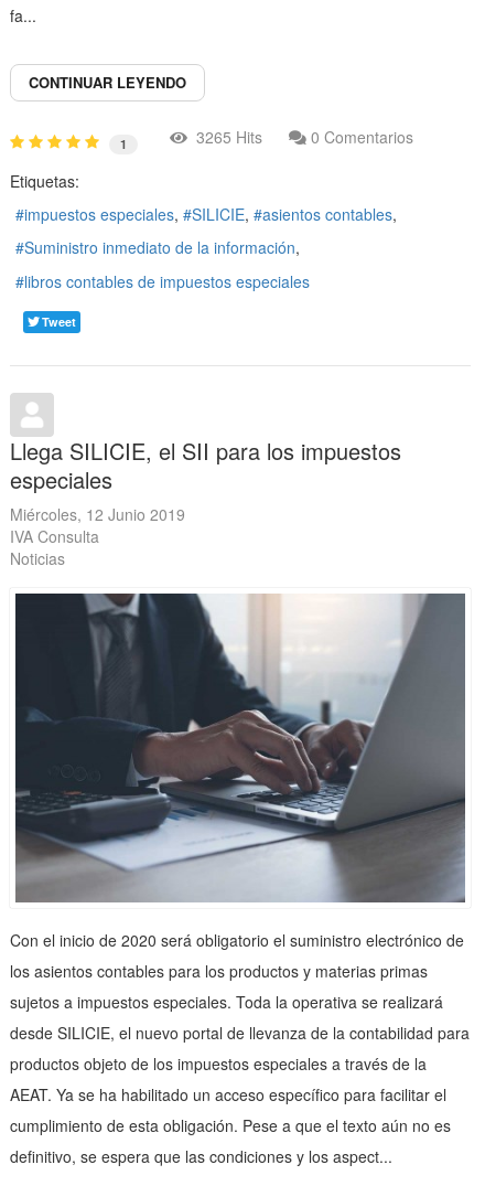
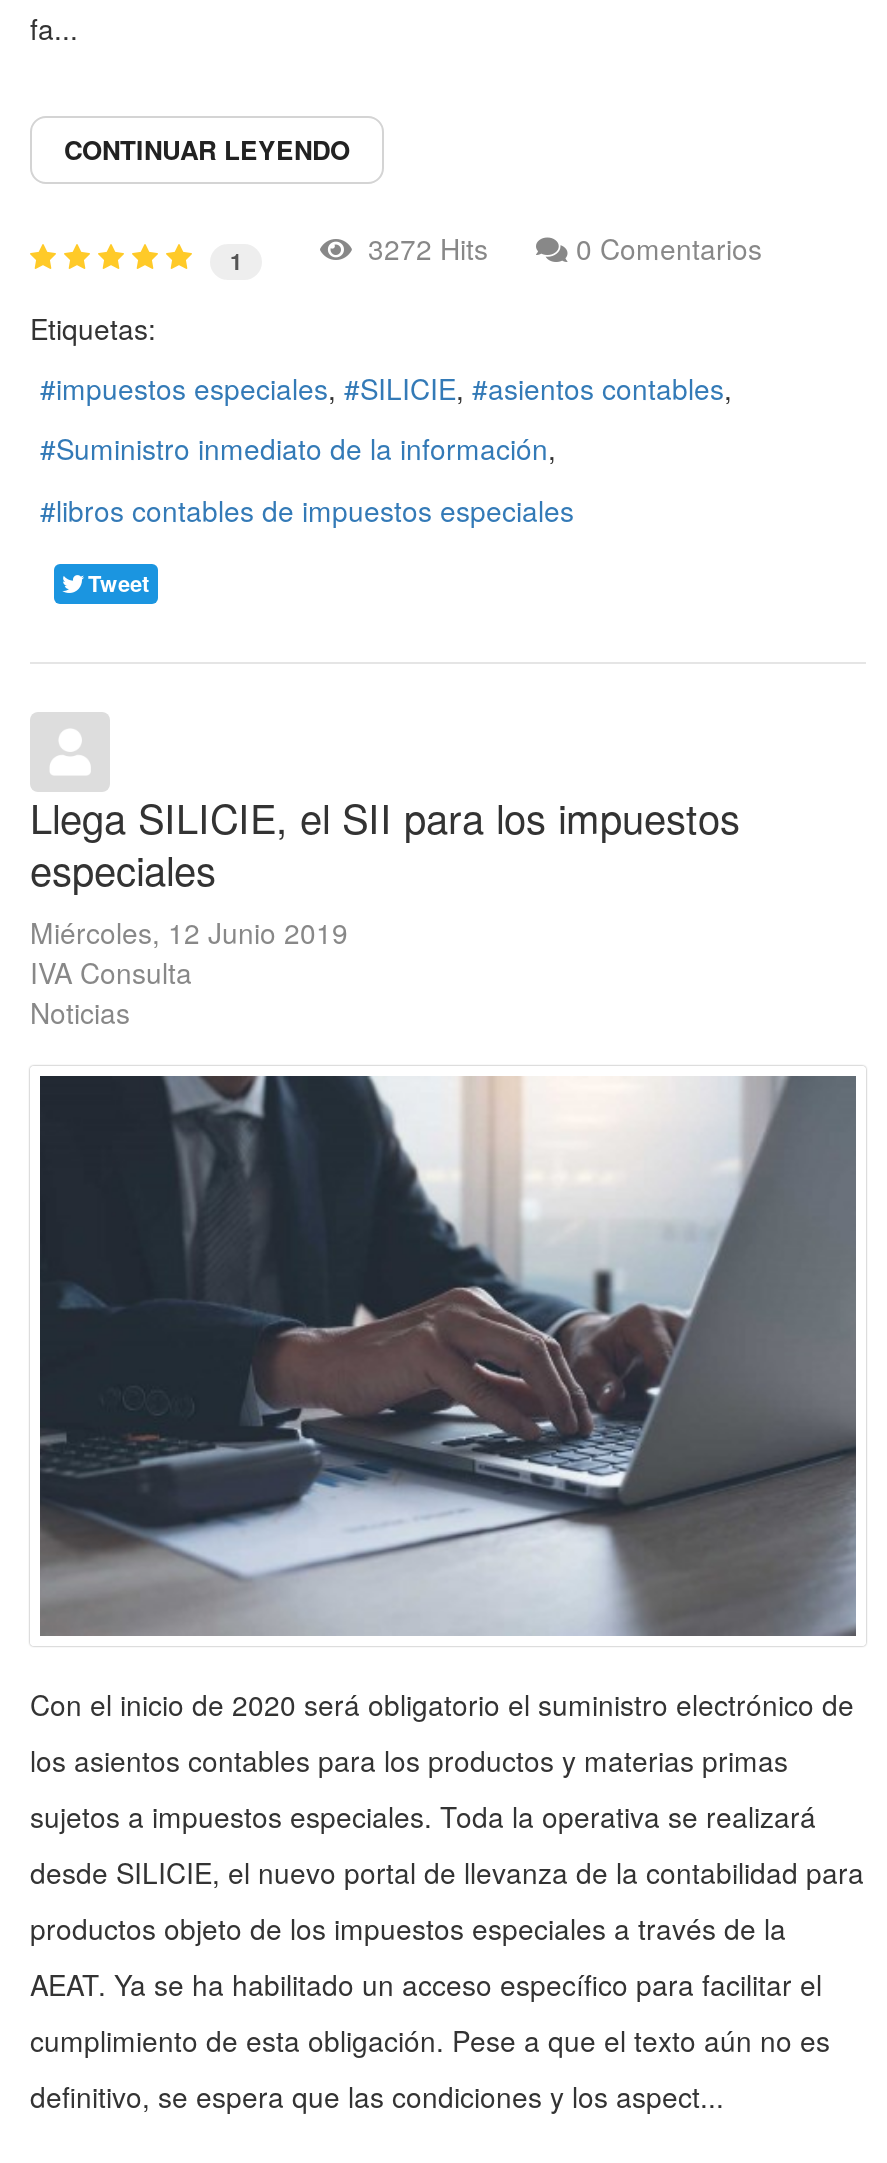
- 3265 Hits
+ 3272 Hits
